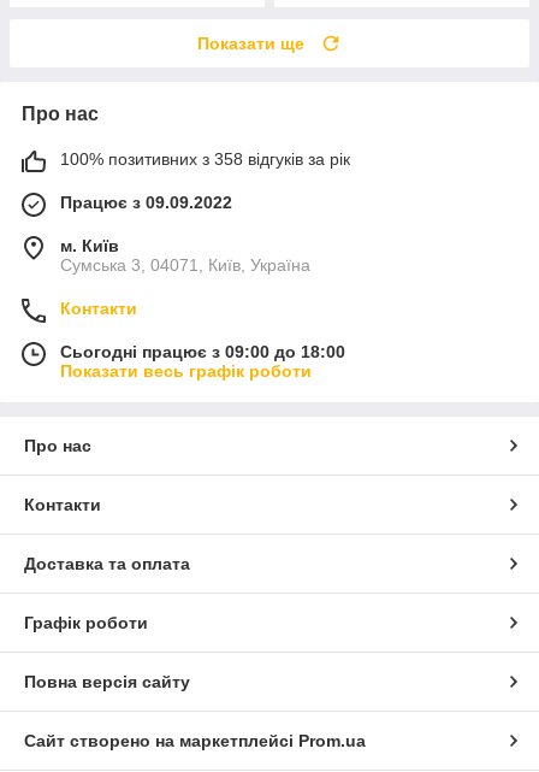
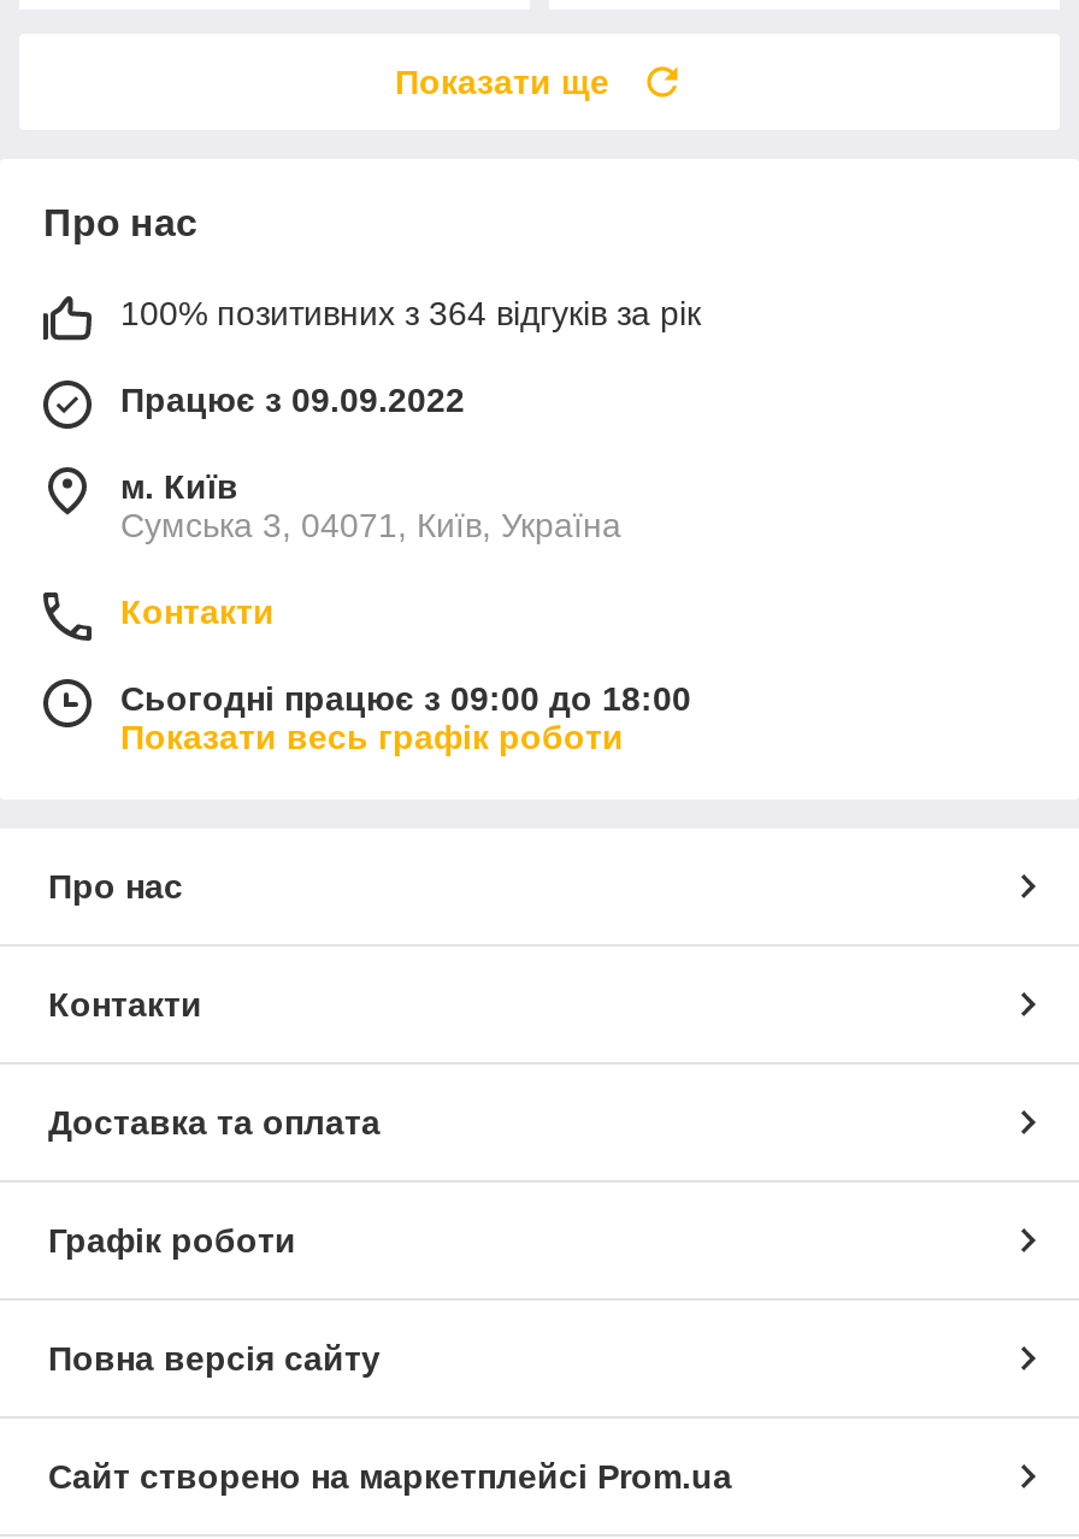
- 100% позитивних з 358 відгуків за рік
+ 100% позитивних з 364 відгуків за рік
